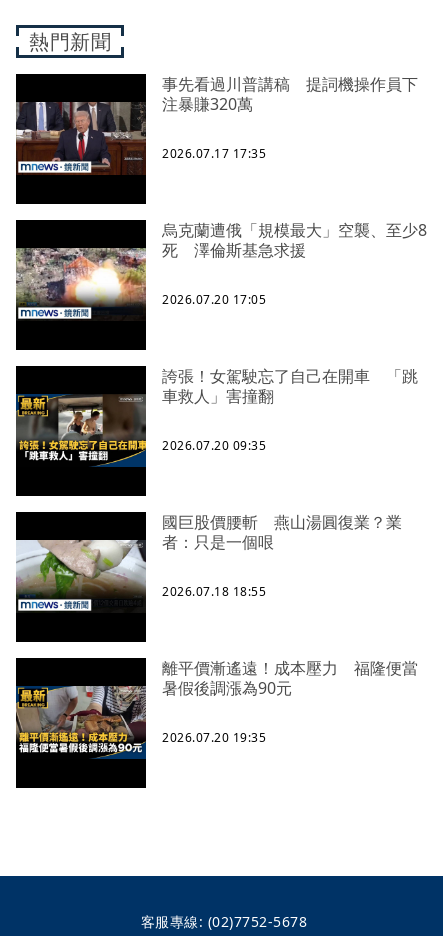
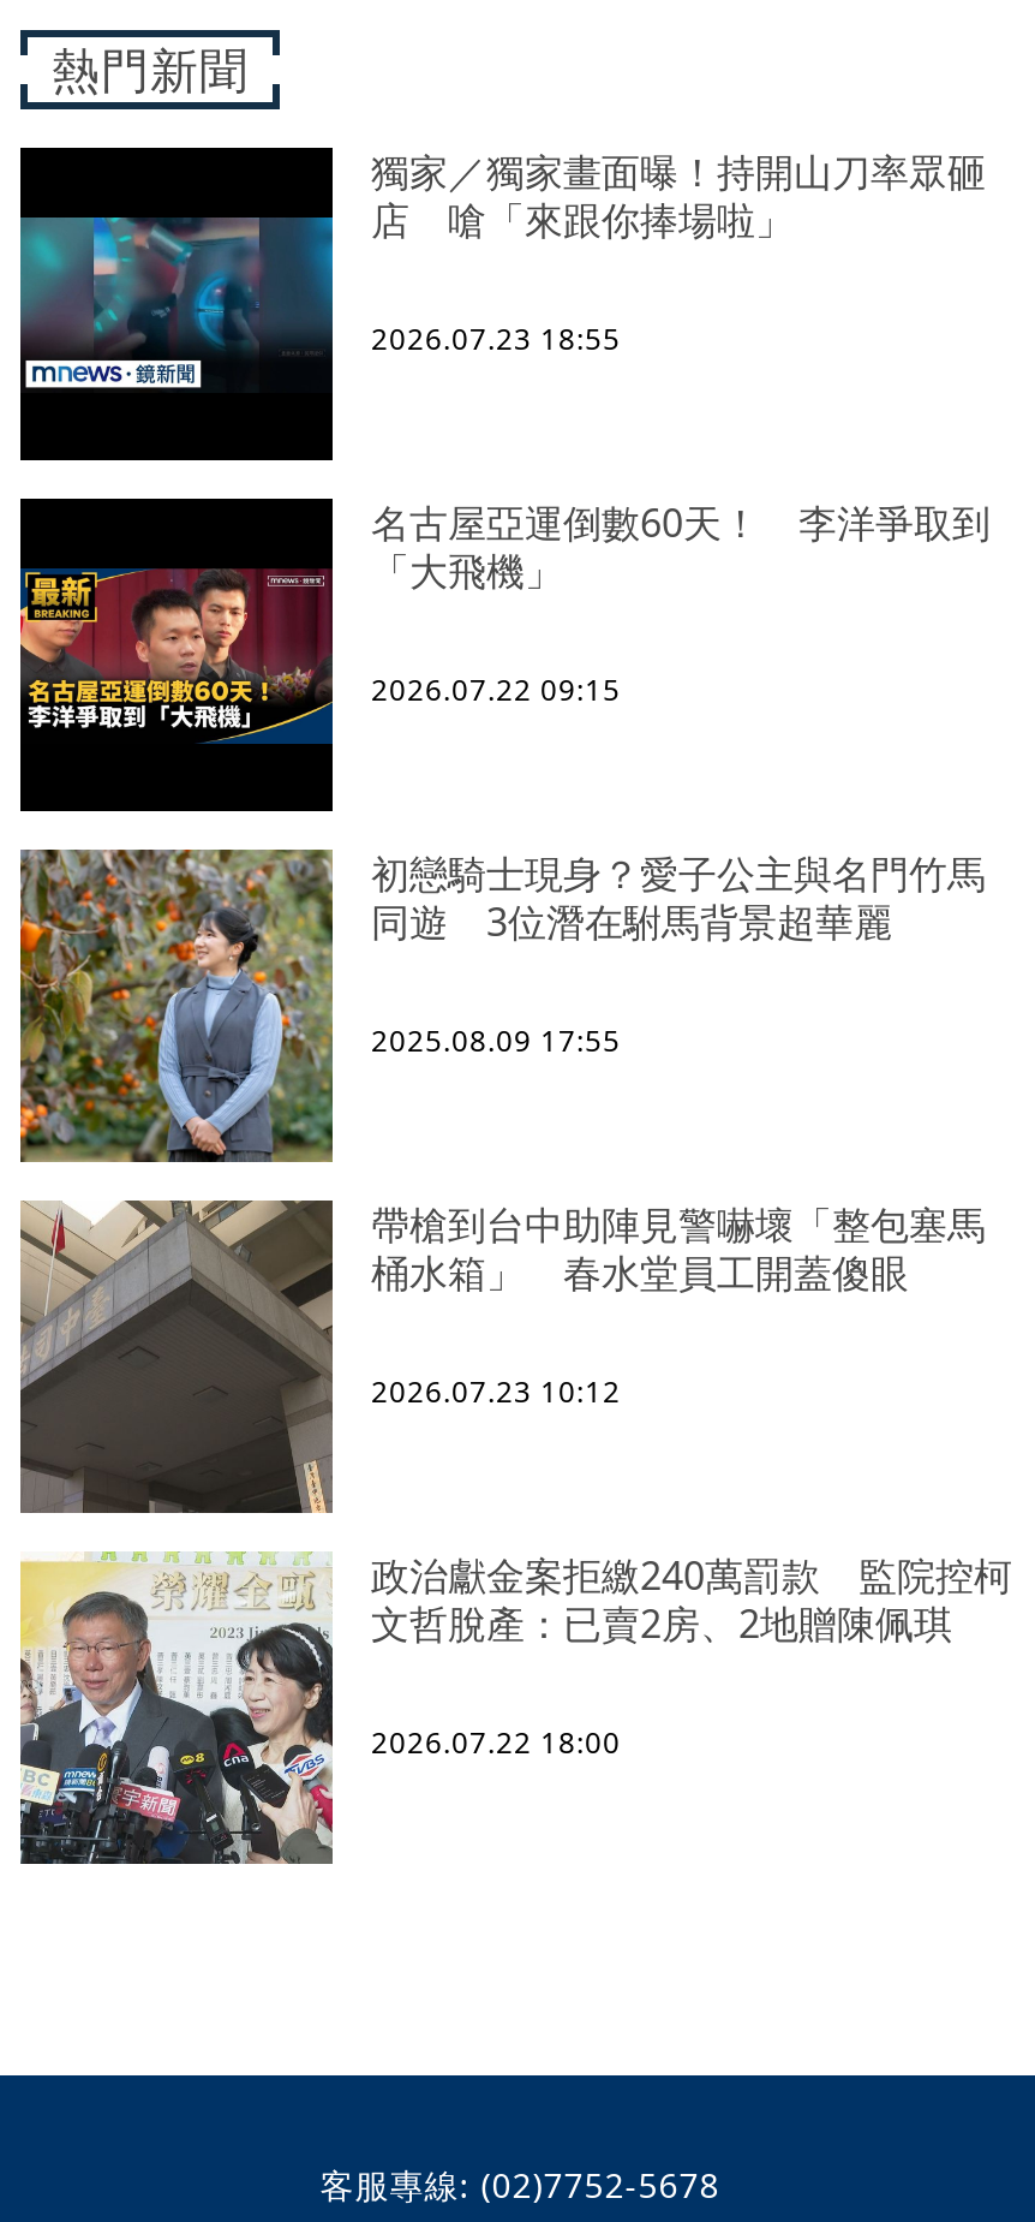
- [image]
- 事先看過川普講稿 提詞機操作員下
- 注暴賺320萬
+ [image]
+ 獨家／獨家畫面曝！持開山刀率眾砸
+ 店 嗆「來跟你捧場啦」

- 2026.07.17 17:35
+ 2026.07.23 18:55

- [image]
- 烏克蘭遭俄「規模最大」空襲、至少8
- 死 澤倫斯基急求援
+ [image]
+ 名古屋亞運倒數60天！ 李洋爭取到
+ 「大飛機」

- 2026.07.20 17:05
+ 2026.07.22 09:15

- [image]
- 誇張！女駕駛忘了自己在開車 「跳
- 車救人」害撞翻
+ [image]
+ 初戀騎士現身？愛子公主與名門竹馬
+ 同遊 3位潛在駙馬背景超華麗

- 2026.07.20 09:35
+ 2025.08.09 17:55

- [image]
- 國巨股價腰斬 燕山湯圓復業？業
- 者：只是一個哏
+ [image]
+ 帶槍到台中助陣見警嚇壞「整包塞馬
+ 桶水箱」 春水堂員工開蓋傻眼

- 2026.07.18 18:55
+ 2026.07.23 10:12

- [image]
- 離平價漸遙遠！成本壓力 福隆便當
- 暑假後調漲為90元
+ [image]
+ 政治獻金案拒繳240萬罰款 監院控柯
+ 文哲脫產：已賣2房、2地贈陳佩琪

- 2026.07.20 19:35
+ 2026.07.22 18:00
